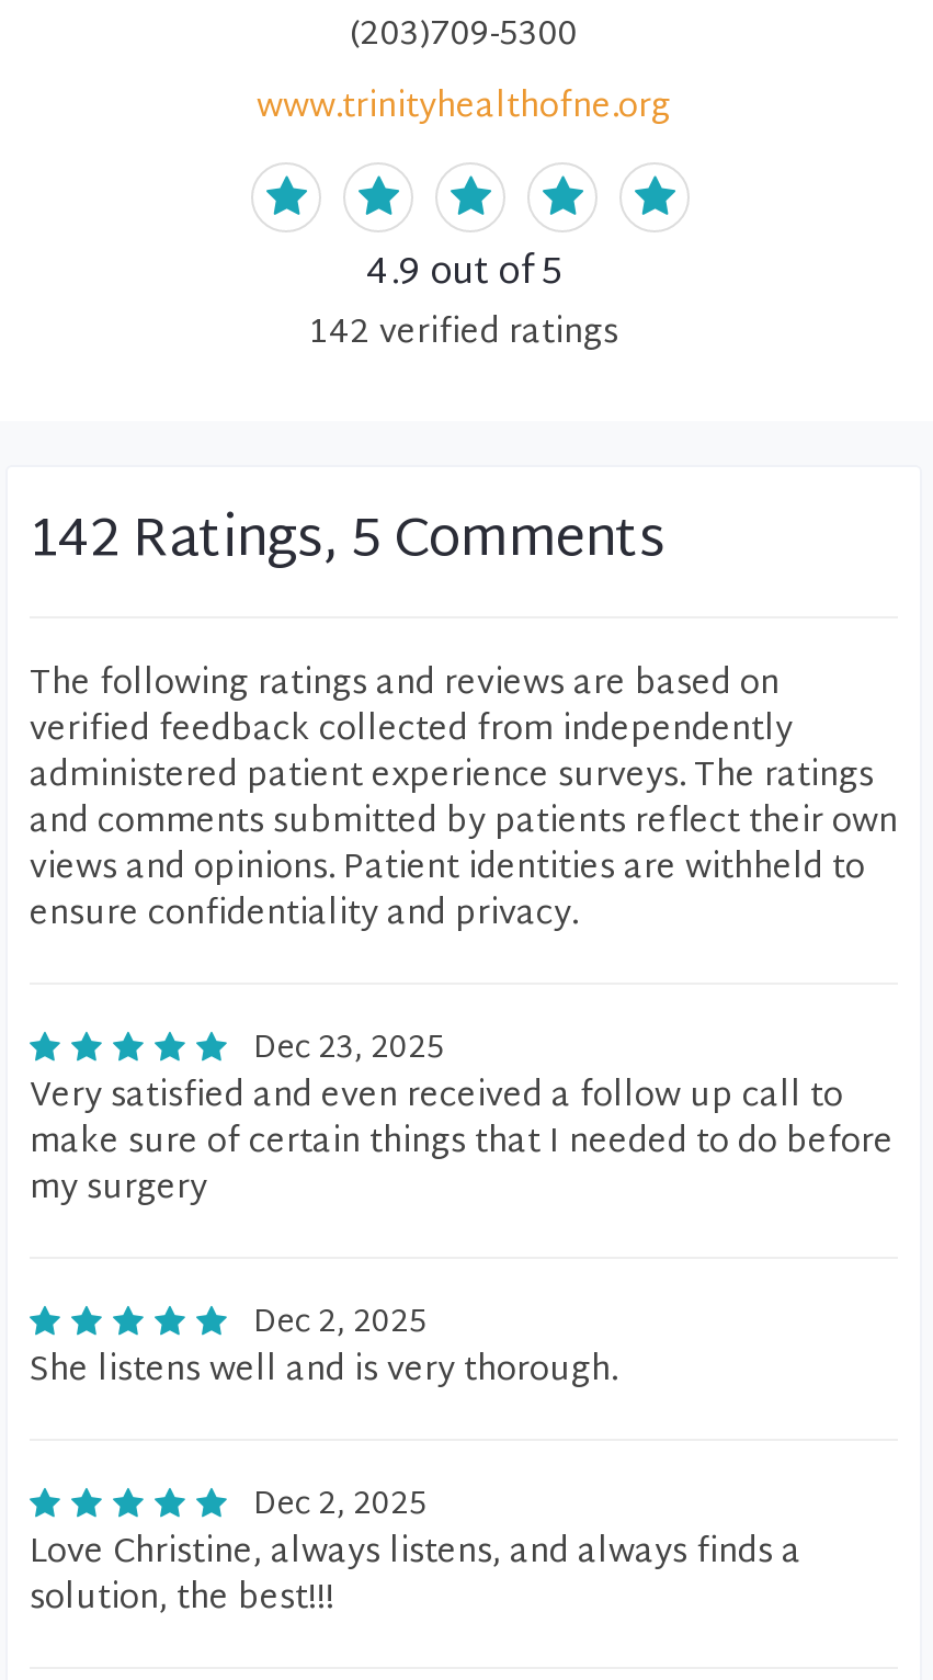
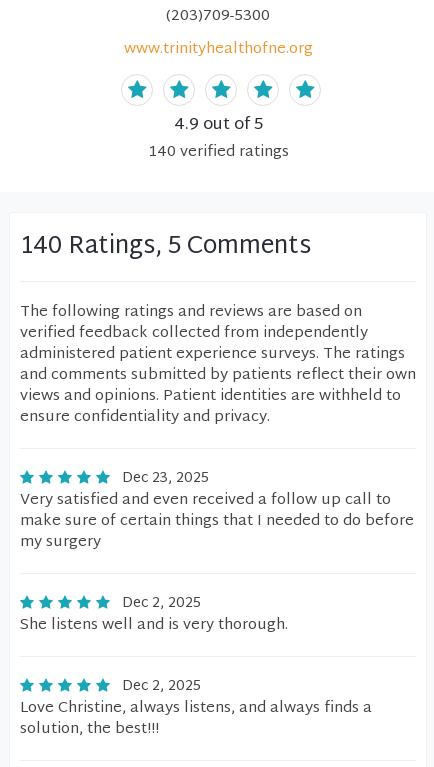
- 142 verified ratings
+ 140 verified ratings

- 142 Ratings, 5 Comments
+ 140 Ratings, 5 Comments
